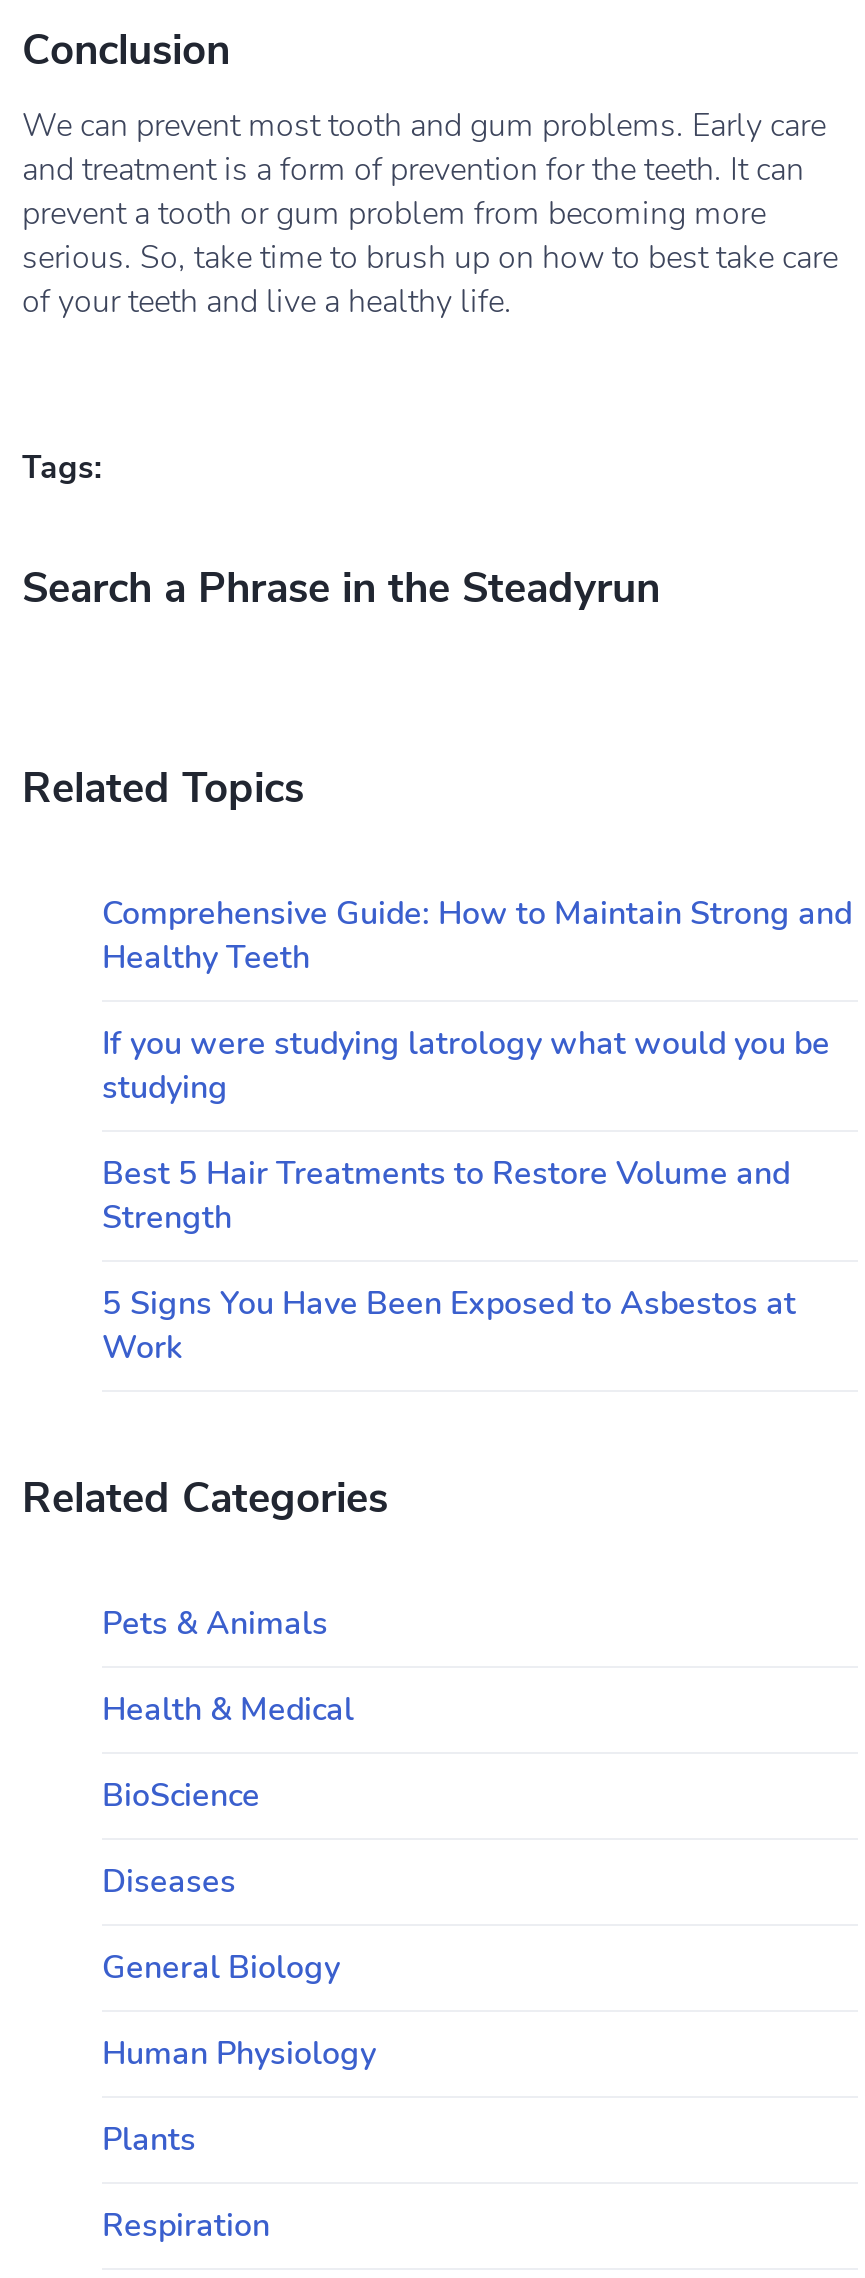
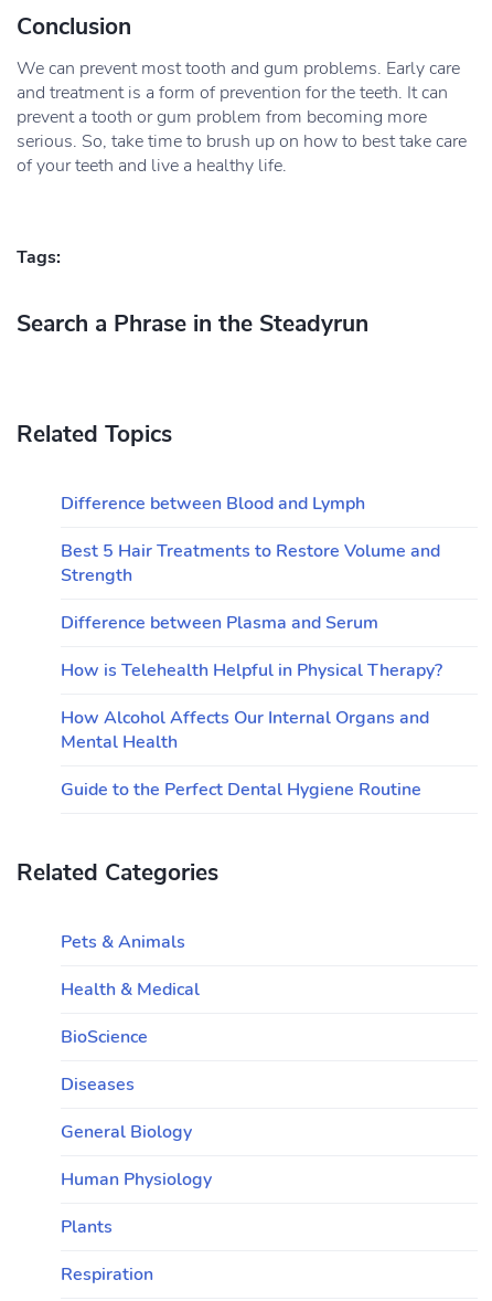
- Comprehensive Guide: How to Maintain Strong and
- Healthy Teeth
- If you were studying latrology what would you be
- studying
+ Difference between Blood and Lymph

moved up: Best 5 Hair Treatments to Restore Volume and | Strength

- 5 Signs You Have Been Exposed to Asbestos at
- Work
+ Difference between Plasma and Serum
+ How is Telehealth Helpful in Physical Therapy?
+ How Alcohol Affects Our Internal Organs and
+ Mental Health
+ Guide to the Perfect Dental Hygiene Routine
